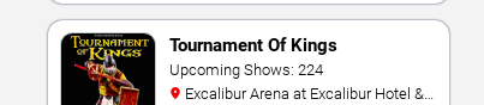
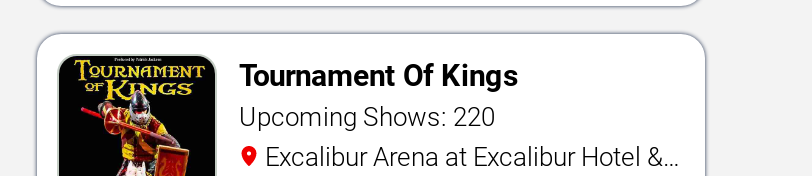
- Upcoming Shows: 224
+ Upcoming Shows: 220
